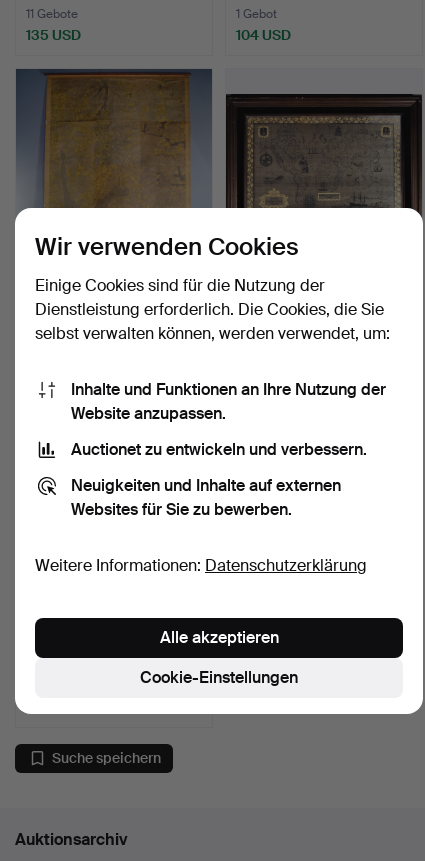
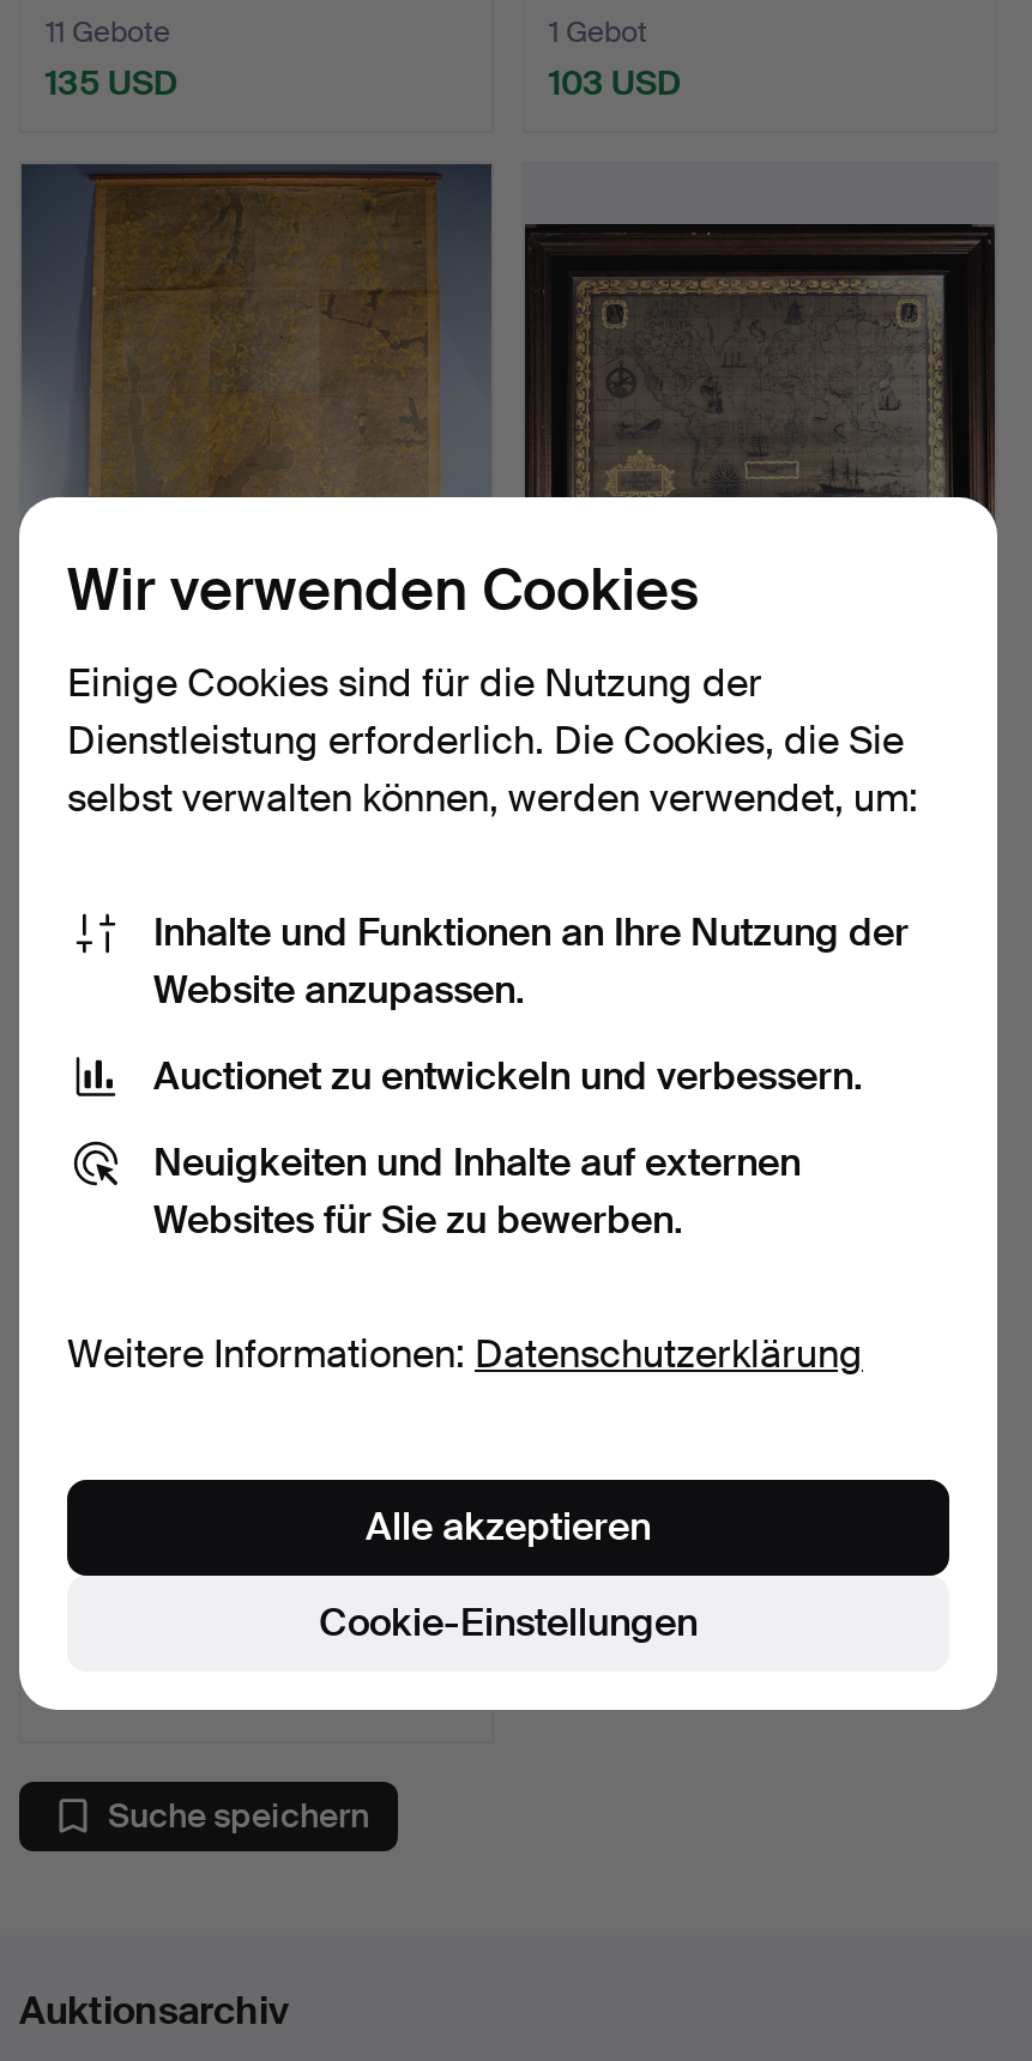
- 104 USD
+ 103 USD
